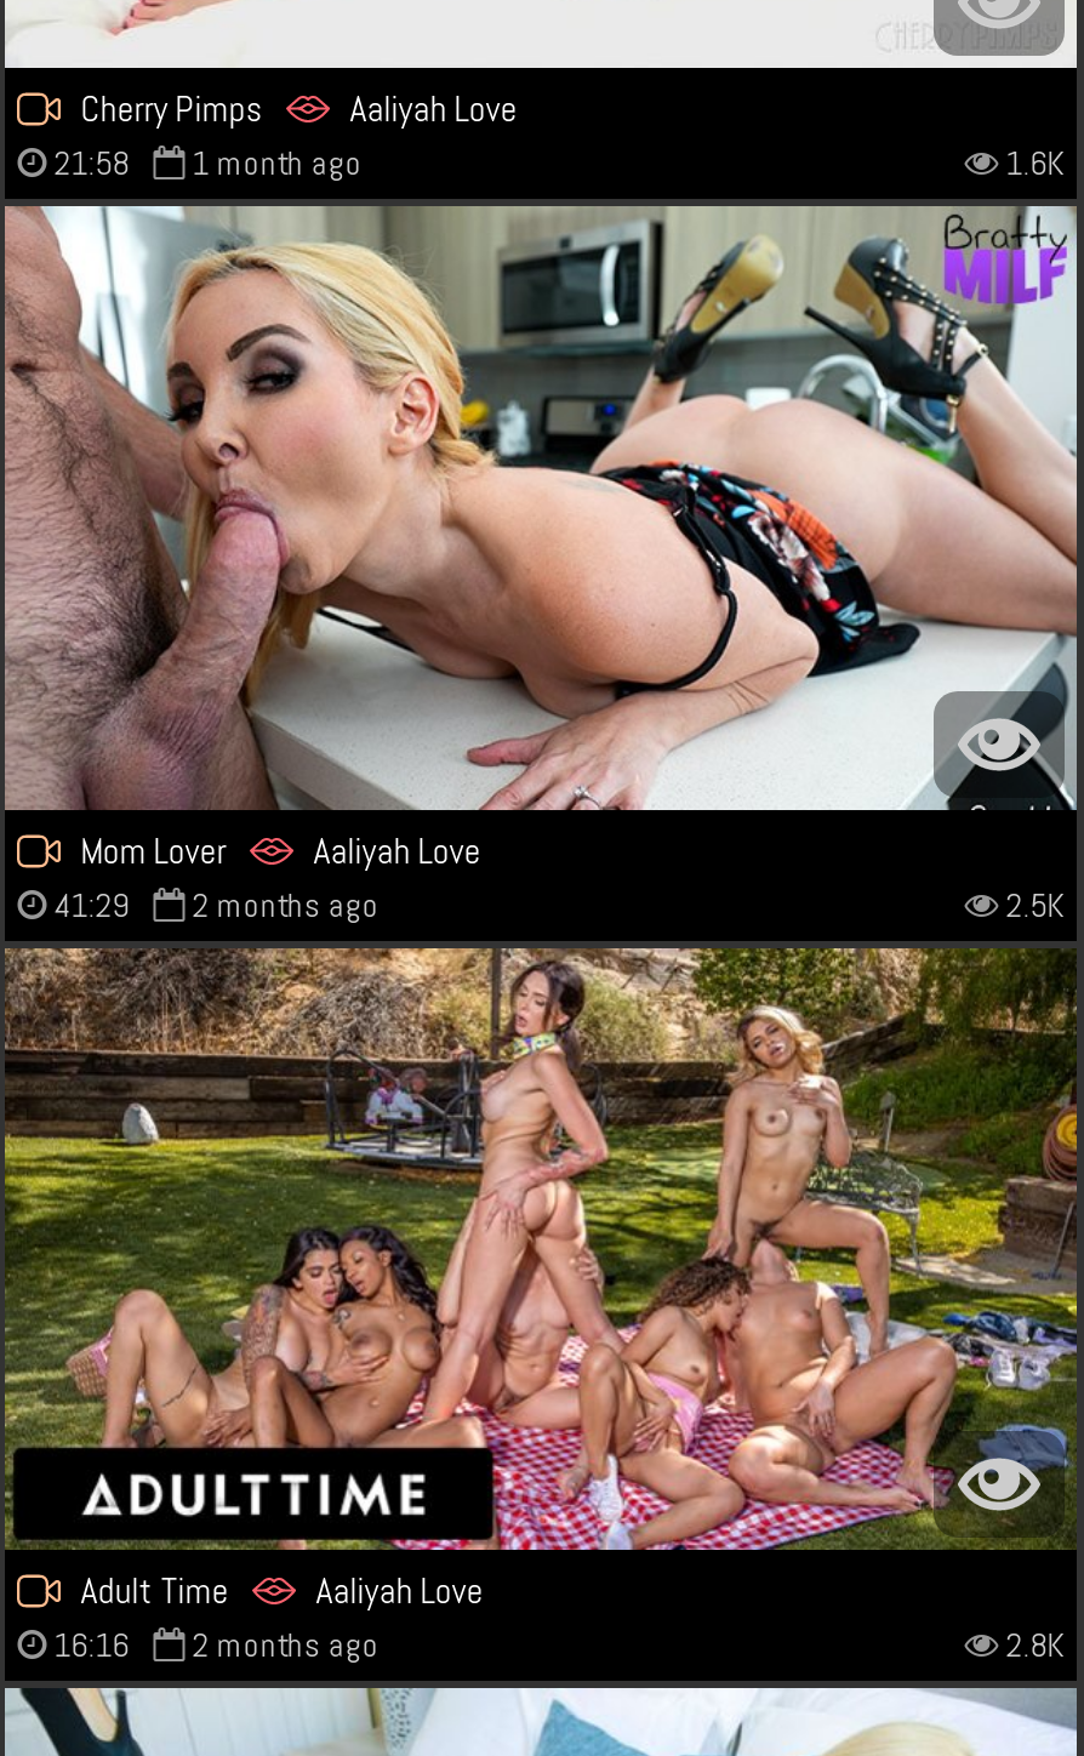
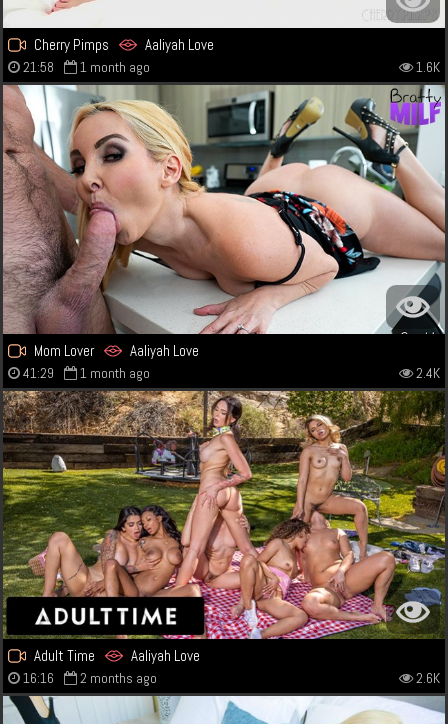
- 2 months ago
- 2.5K
+ 1 month ago
+ 2.4K

- 2.8K
+ 2.6K
